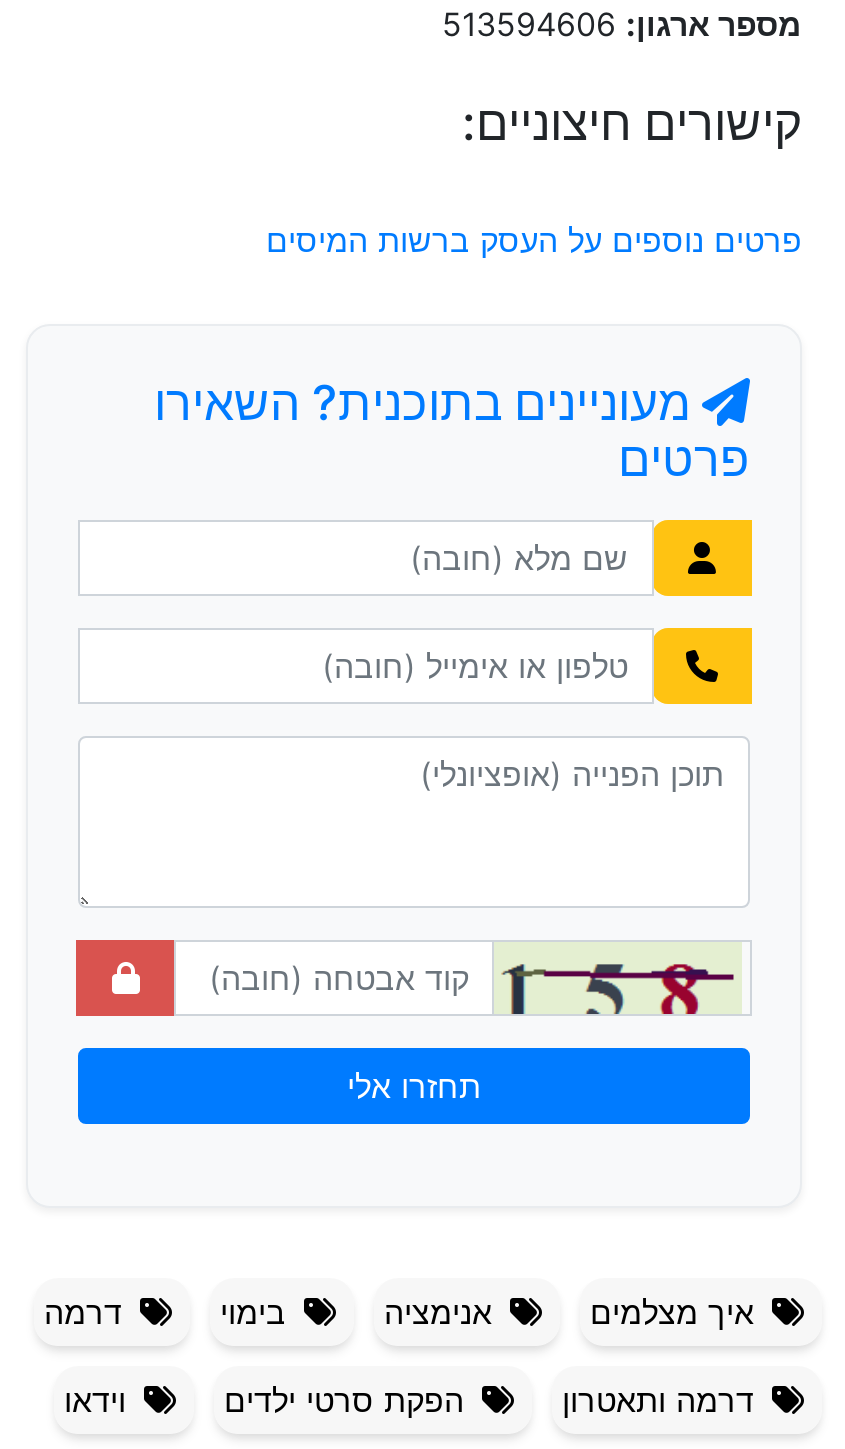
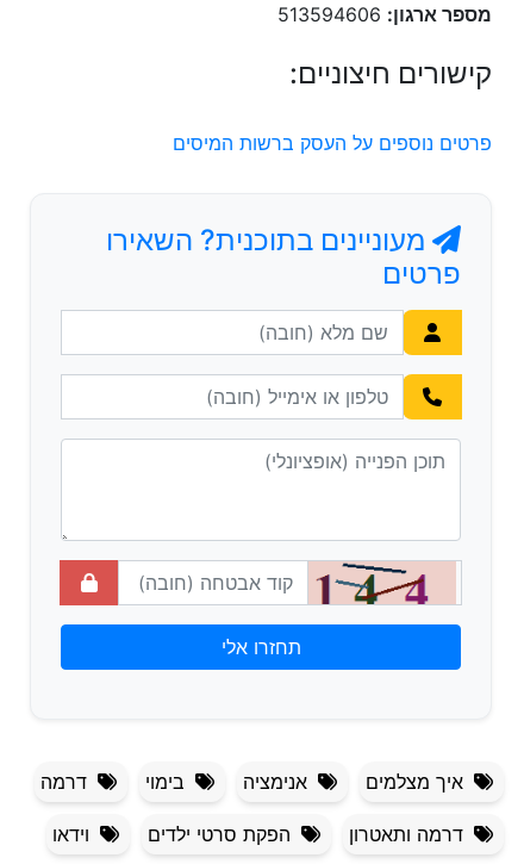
- [image]
+ [image]
